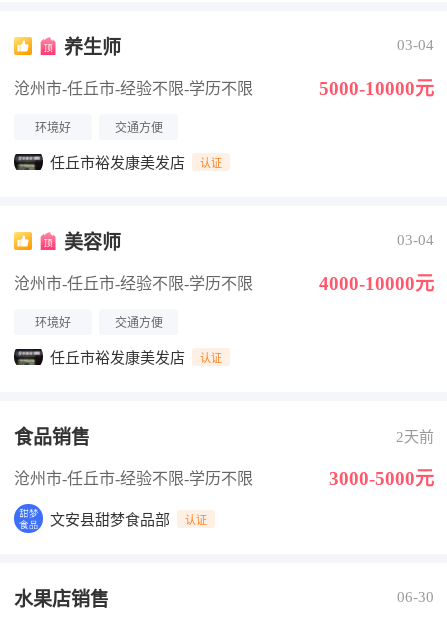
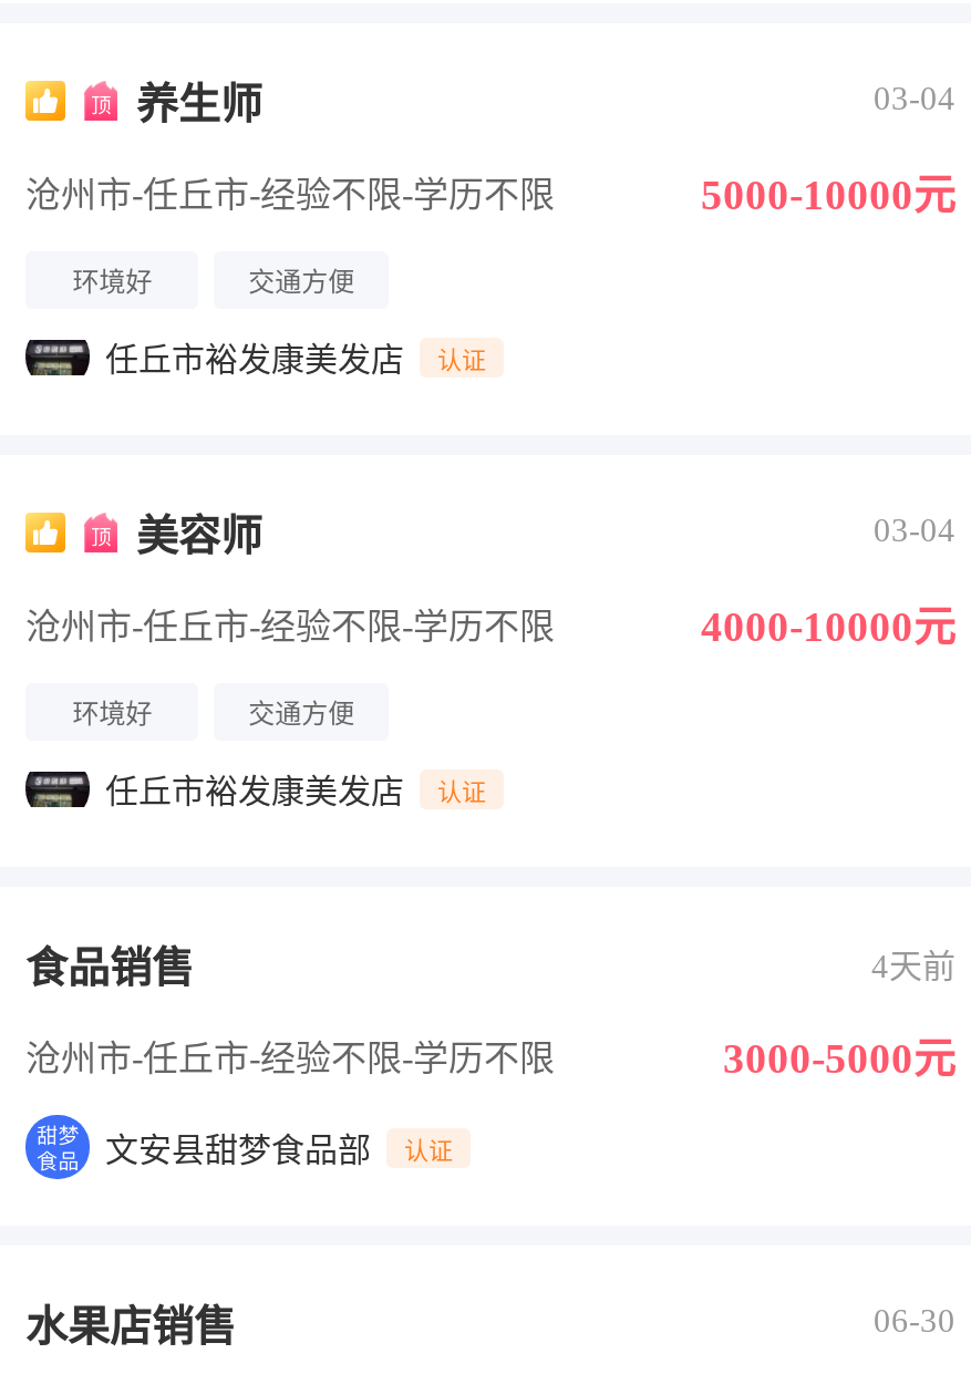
- 2天前
+ 4天前
